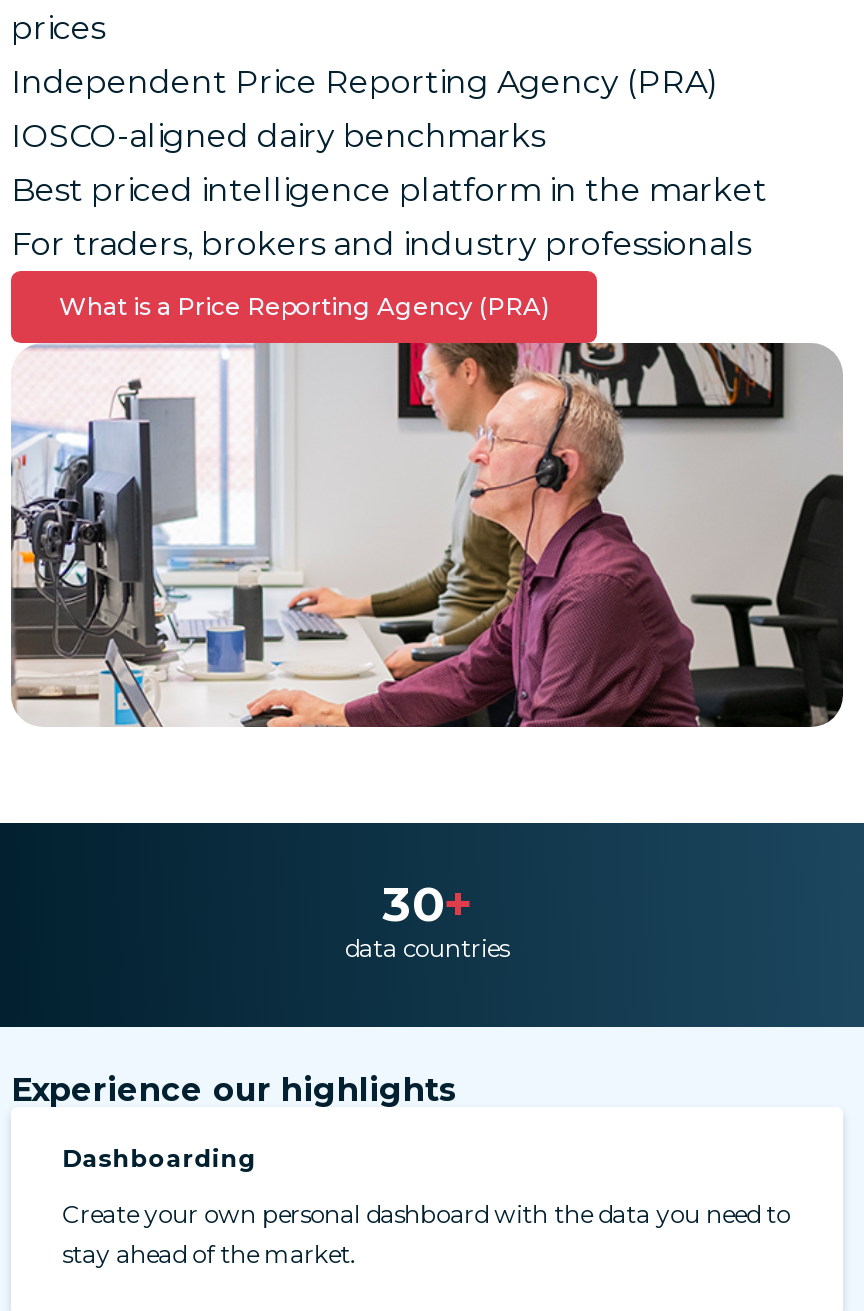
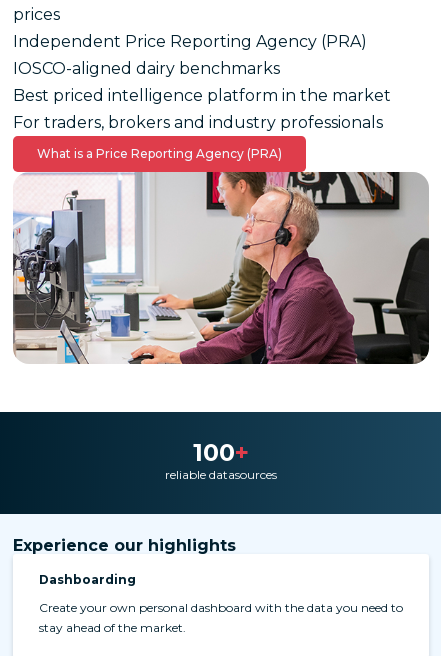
- 30 +
- data countries
+ 100 +
+ reliable datasources
